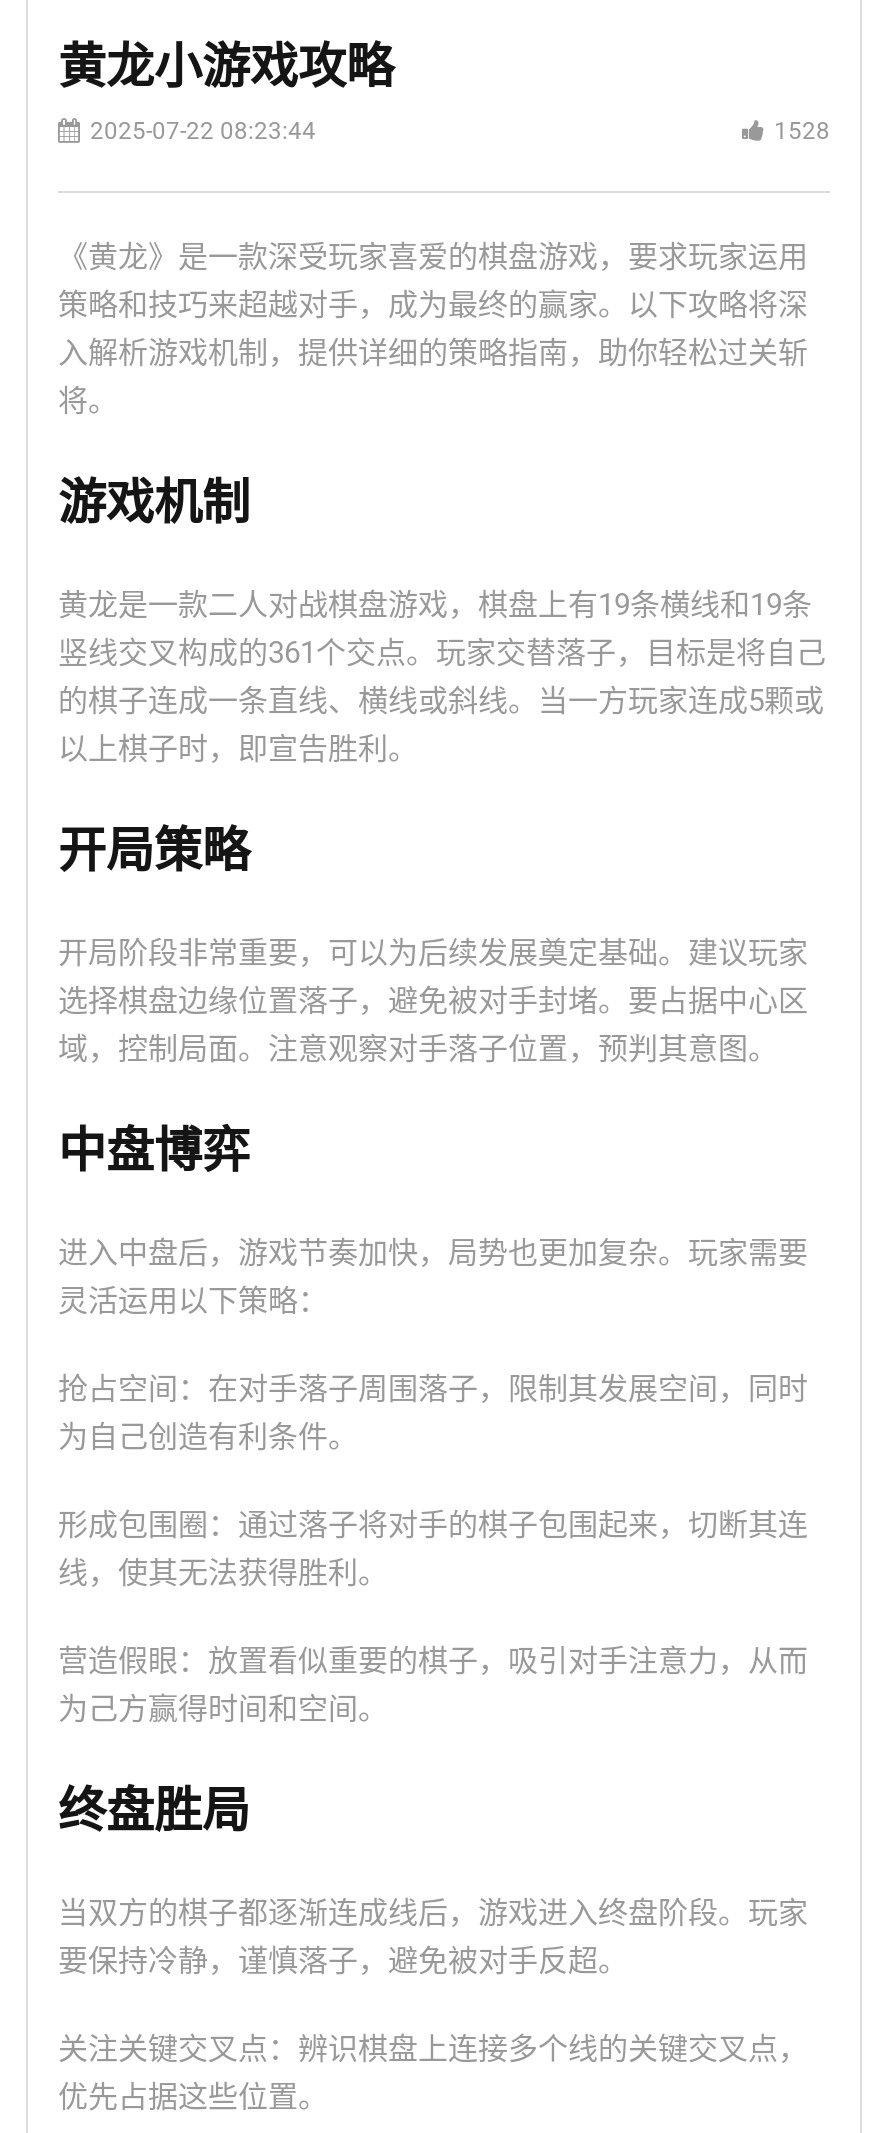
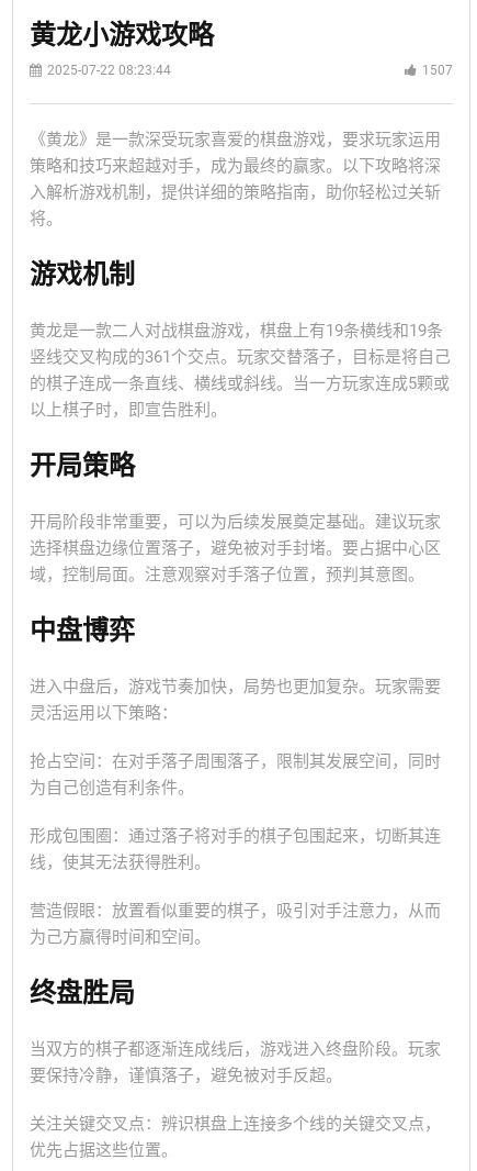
- 1528
+ 1507
